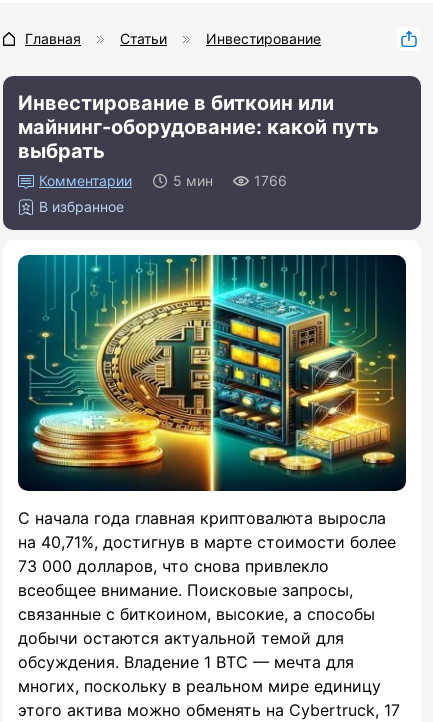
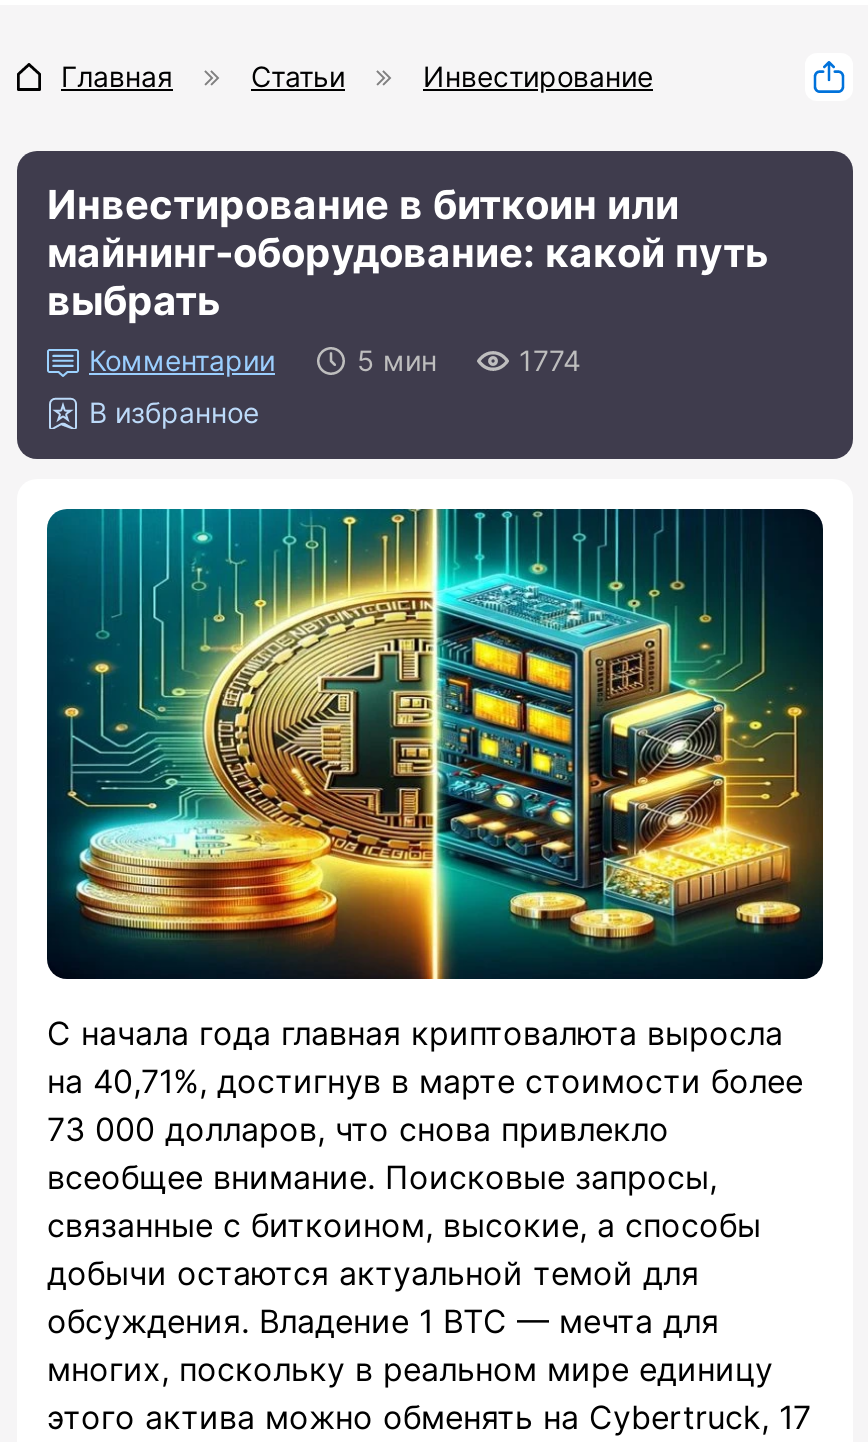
- 1766
+ 1774
